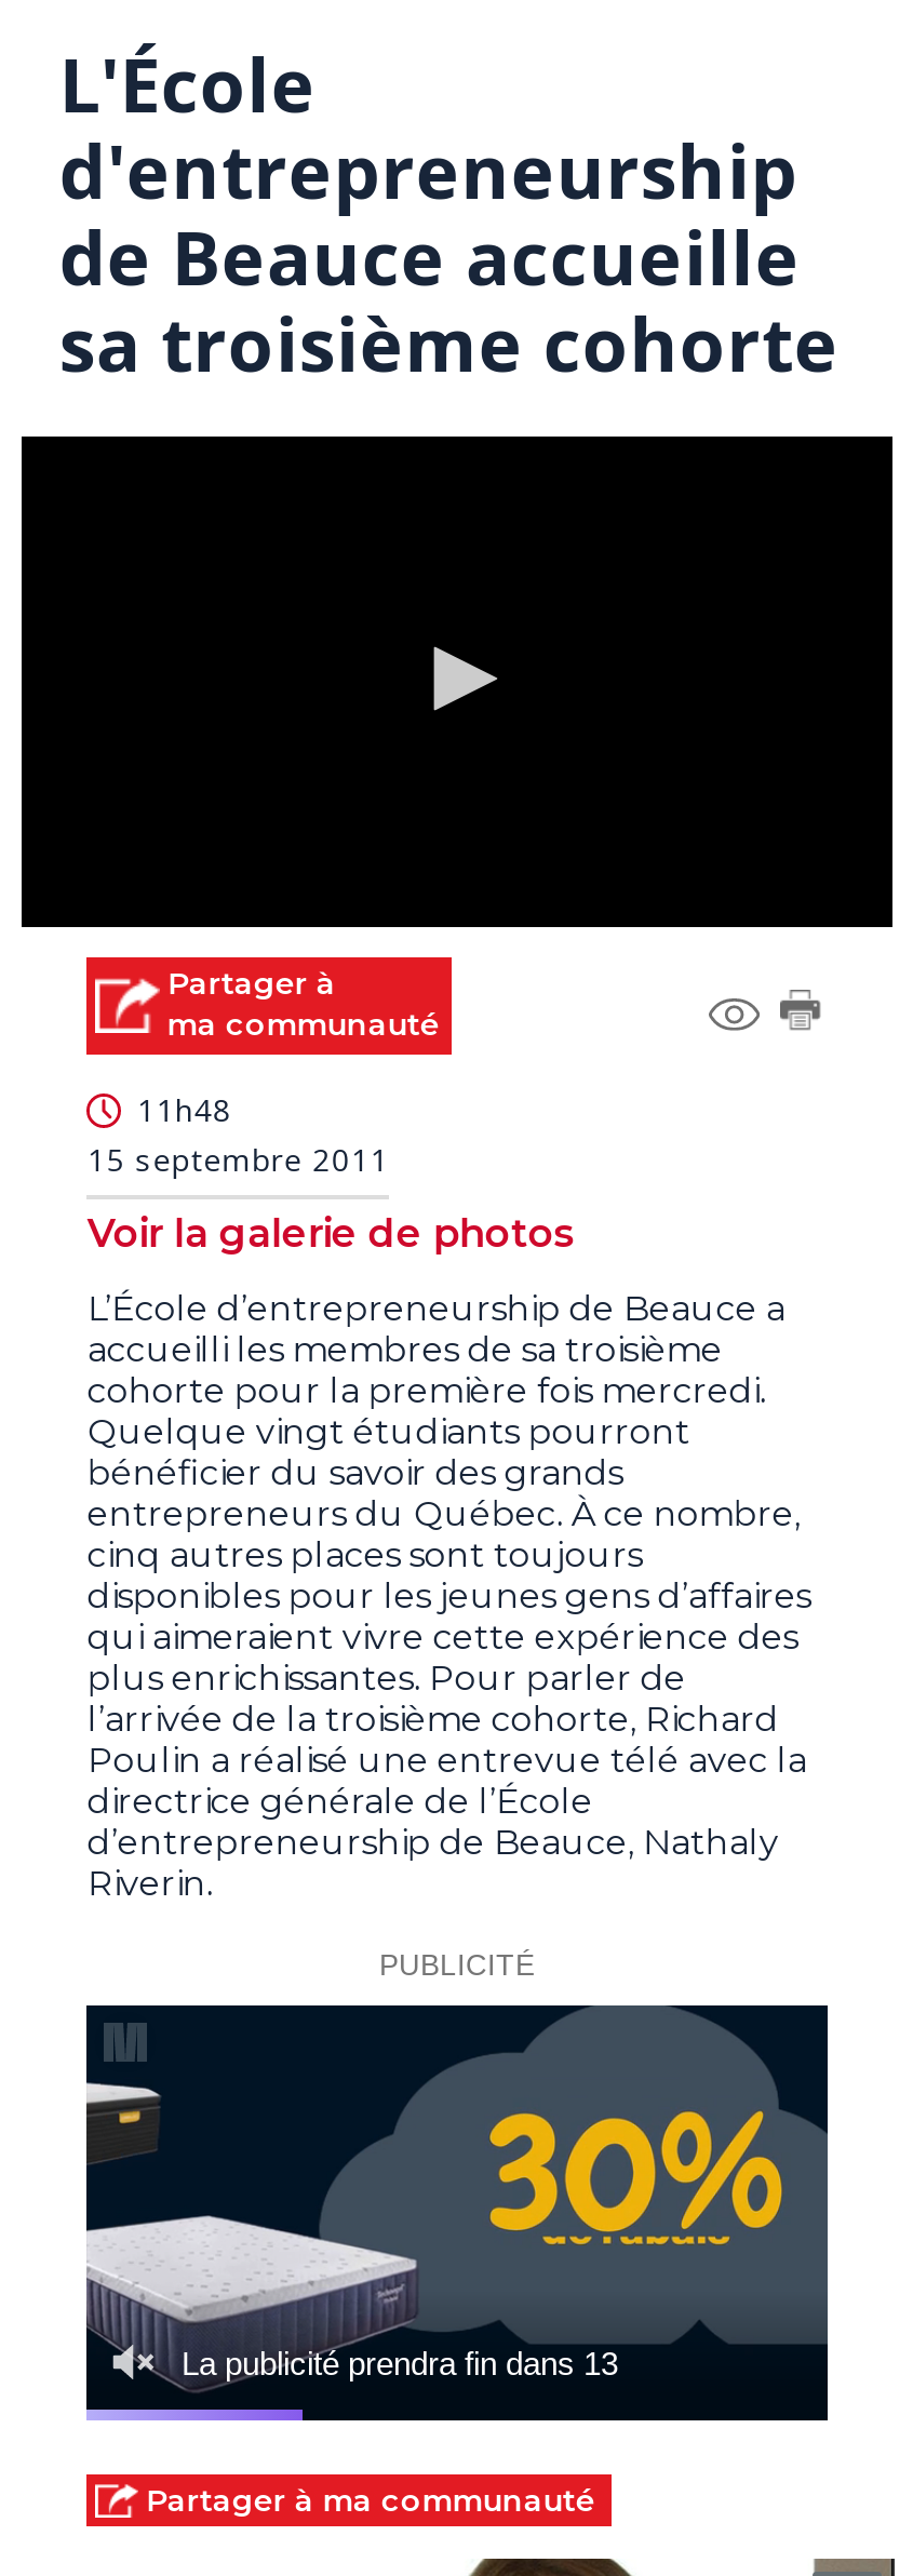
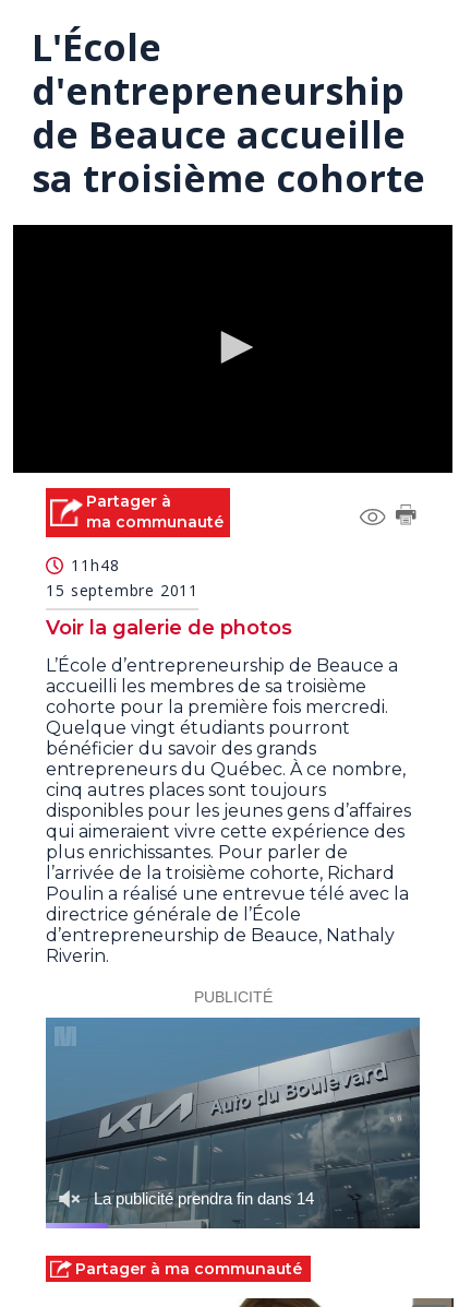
- [image]
+ [image]
